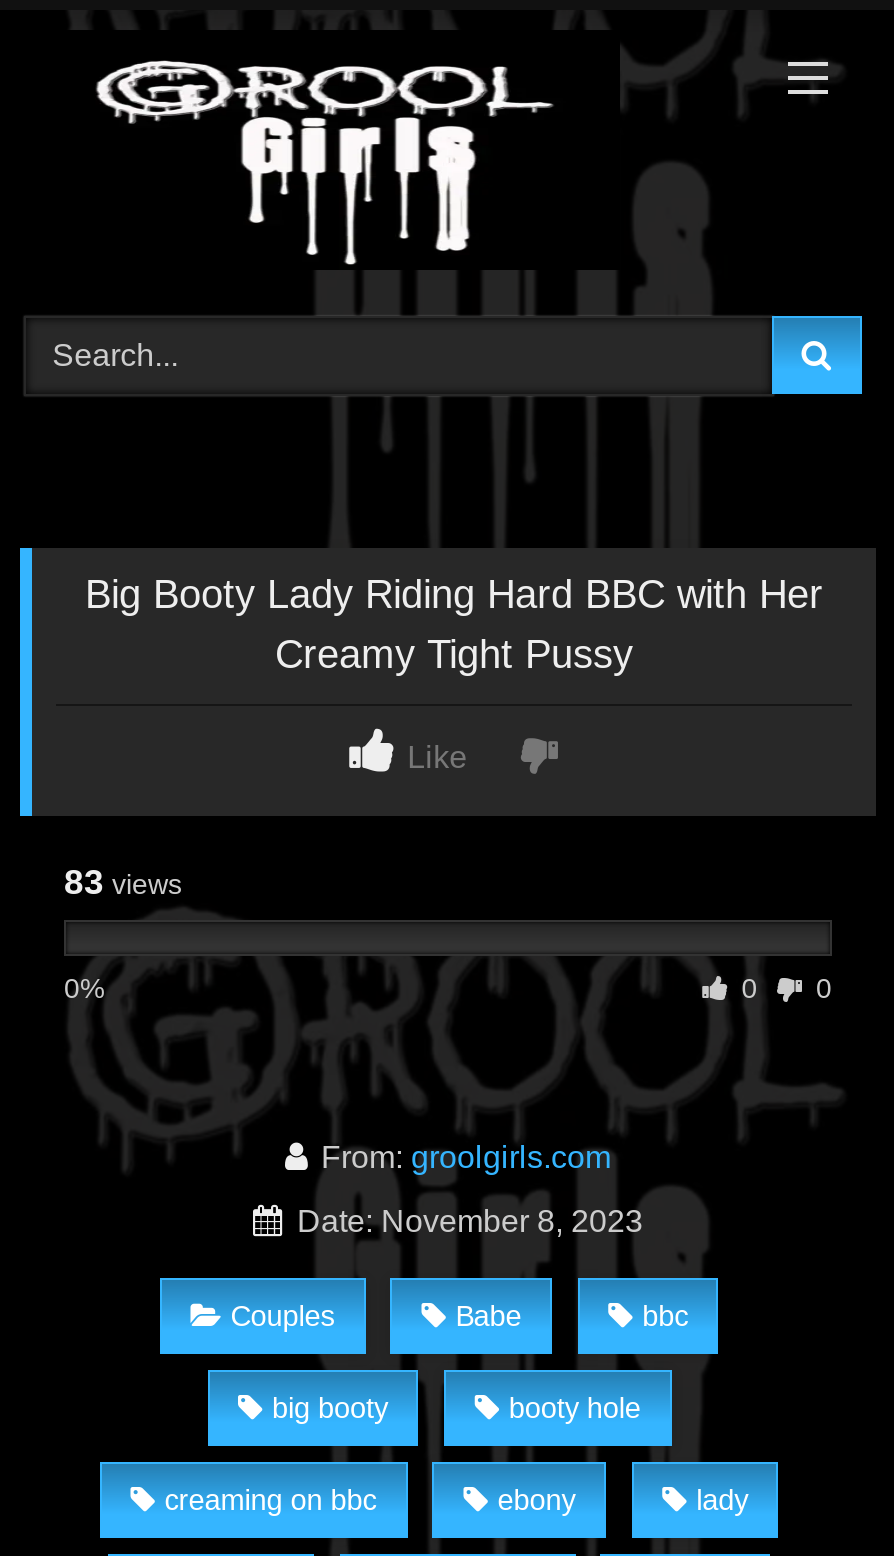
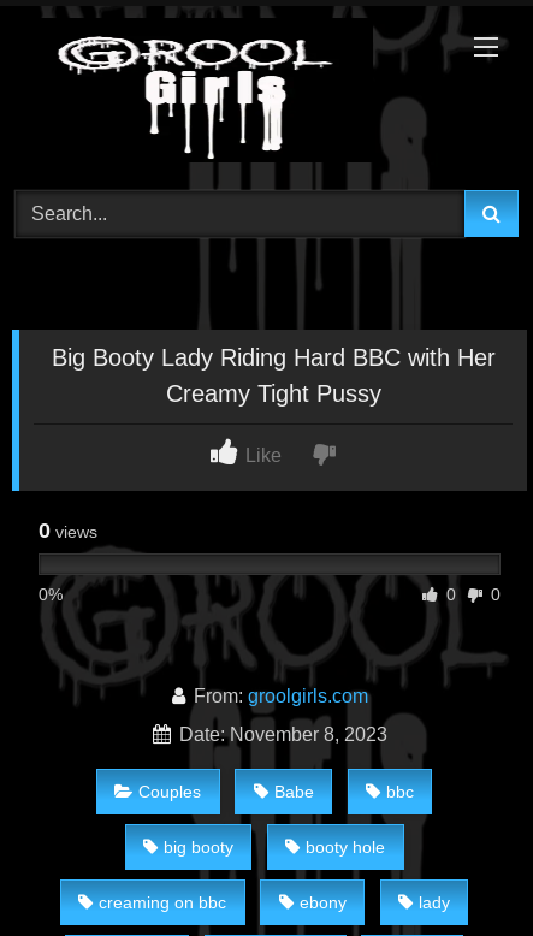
- 83 views
+ 0 views
